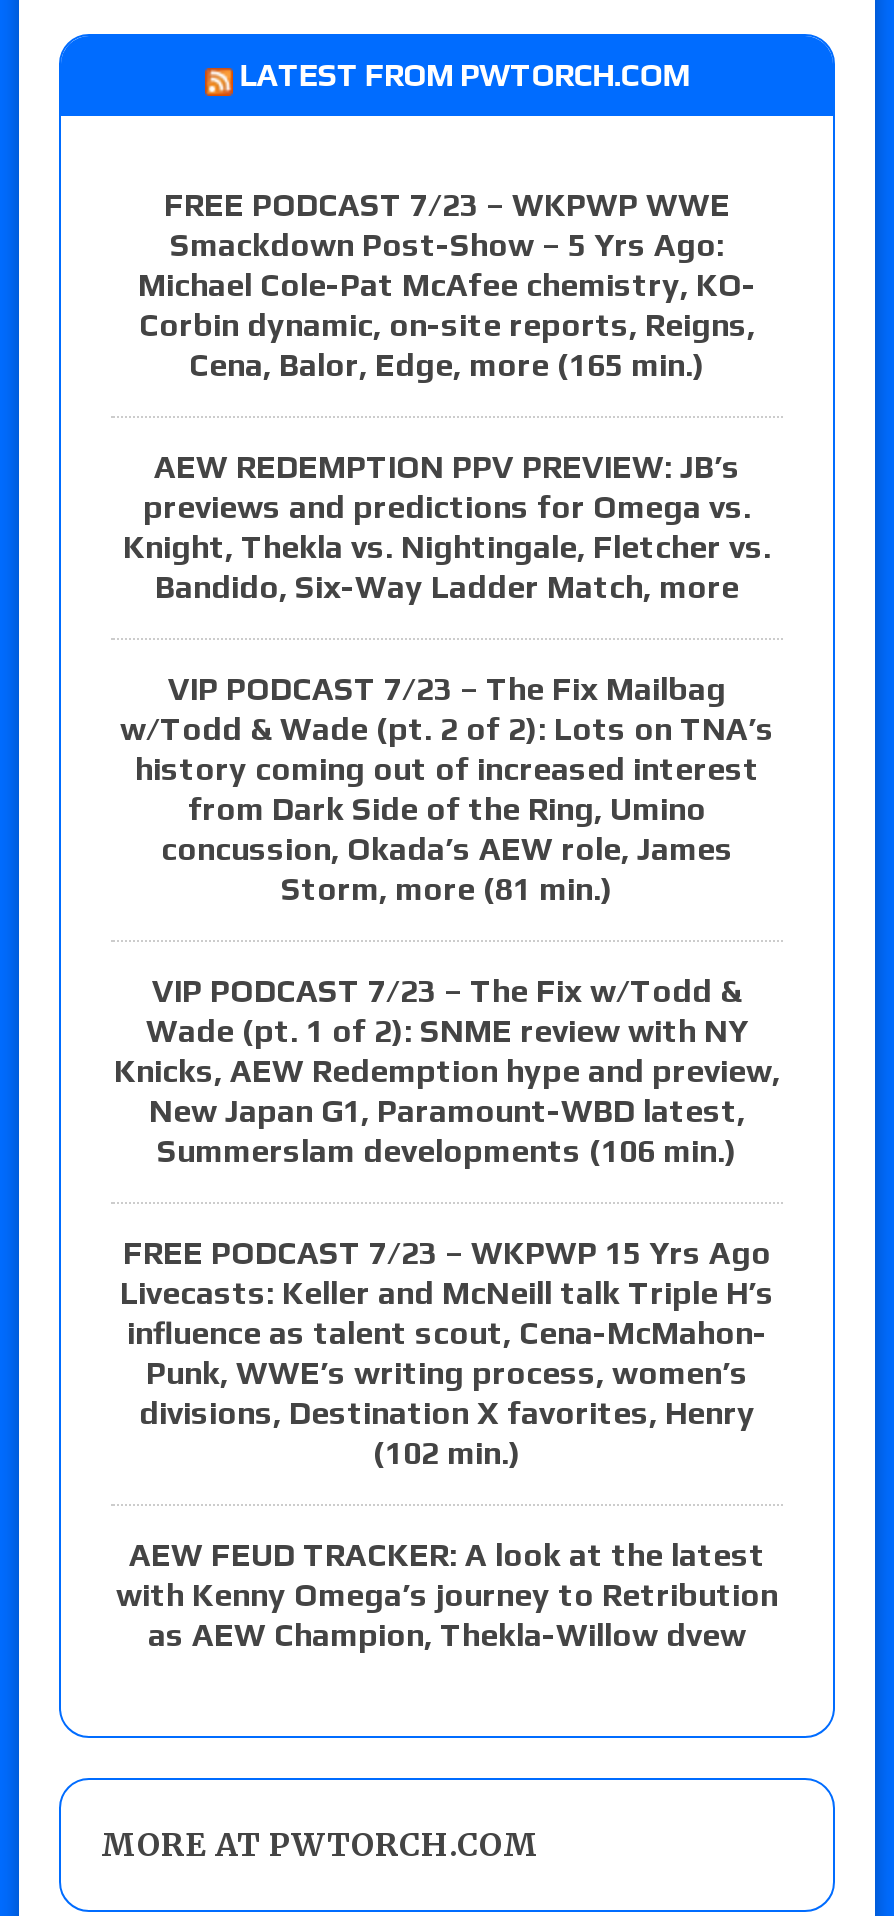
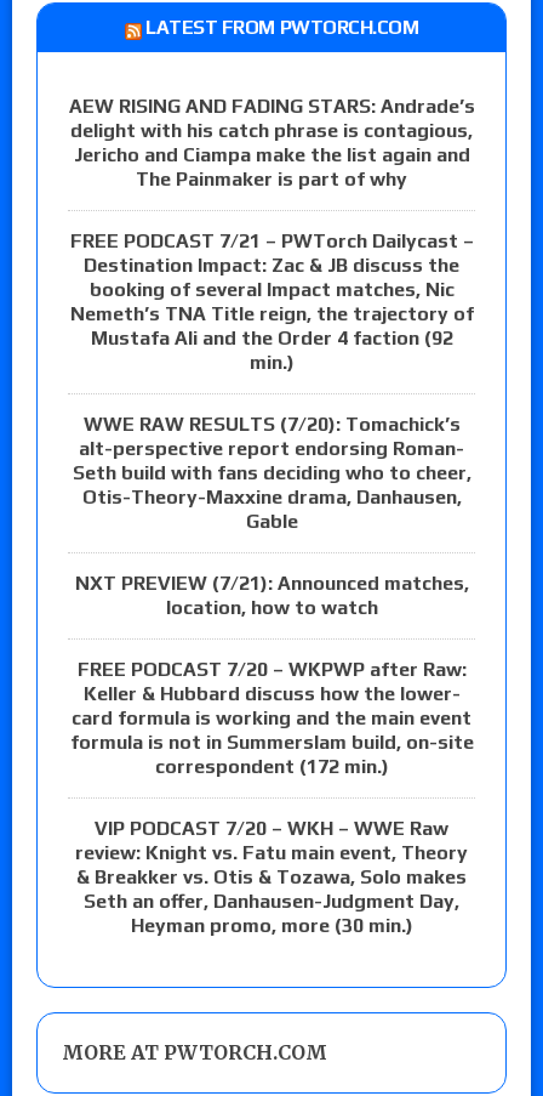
- FREE PODCAST 7/23 – WKPWP WWE
- Smackdown Post-Show – 5 Yrs Ago:
- Michael Cole-Pat McAfee chemistry, KO-
- Corbin dynamic, on-site reports, Reigns,
- Cena, Balor, Edge, more (165 min.)
+ AEW RISING AND FADING STARS: Andrade’s
+ delight with his catch phrase is contagious,
+ Jericho and Ciampa make the list again and
+ The Painmaker is part of why

- AEW REDEMPTION PPV PREVIEW: JB’s
- previews and predictions for Omega vs.
- Knight, Thekla vs. Nightingale, Fletcher vs.
- Bandido, Six-Way Ladder Match, more
+ FREE PODCAST 7/21 – PWTorch Dailycast –
+ Destination Impact: Zac & JB discuss the
+ booking of several Impact matches, Nic
+ Nemeth’s TNA Title reign, the trajectory of
+ Mustafa Ali and the Order 4 faction (92
+ min.)

- VIP PODCAST 7/23 – The Fix Mailbag
- w/Todd & Wade (pt. 2 of 2): Lots on TNA’s
- history coming out of increased interest
- from Dark Side of the Ring, Umino
- concussion, Okada’s AEW role, James
- Storm, more (81 min.)
+ WWE RAW RESULTS (7/20): Tomachick’s
+ alt-perspective report endorsing Roman-
+ Seth build with fans deciding who to cheer,
+ Otis-Theory-Maxxine drama, Danhausen,
+ Gable

- VIP PODCAST 7/23 – The Fix w/Todd &
- Wade (pt. 1 of 2): SNME review with NY
- Knicks, AEW Redemption hype and preview,
- New Japan G1, Paramount-WBD latest,
- Summerslam developments (106 min.)
+ NXT PREVIEW (7/21): Announced matches,
+ location, how to watch

- FREE PODCAST 7/23 – WKPWP 15 Yrs Ago
- Livecasts: Keller and McNeill talk Triple H’s
- influence as talent scout, Cena-McMahon-
- Punk, WWE’s writing process, women’s
- divisions, Destination X favorites, Henry
- (102 min.)
+ FREE PODCAST 7/20 – WKPWP after Raw:
+ Keller & Hubbard discuss how the lower-
+ card formula is working and the main event
+ formula is not in Summerslam build, on-site
+ correspondent (172 min.)

- AEW FEUD TRACKER: A look at the latest
- with Kenny Omega’s journey to Retribution
- as AEW Champion, Thekla-Willow dvew
+ VIP PODCAST 7/20 – WKH – WWE Raw
+ review: Knight vs. Fatu main event, Theory
+ & Breakker vs. Otis & Tozawa, Solo makes
+ Seth an offer, Danhausen-Judgment Day,
+ Heyman promo, more (30 min.)
